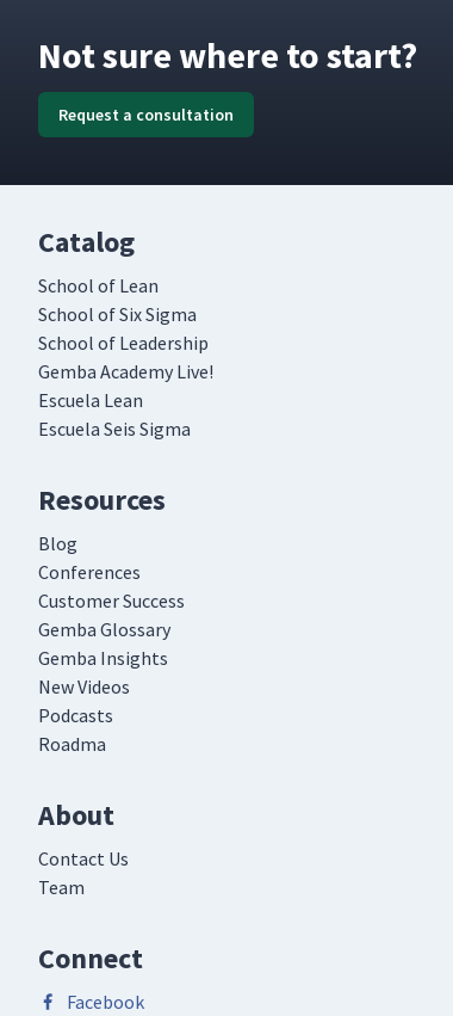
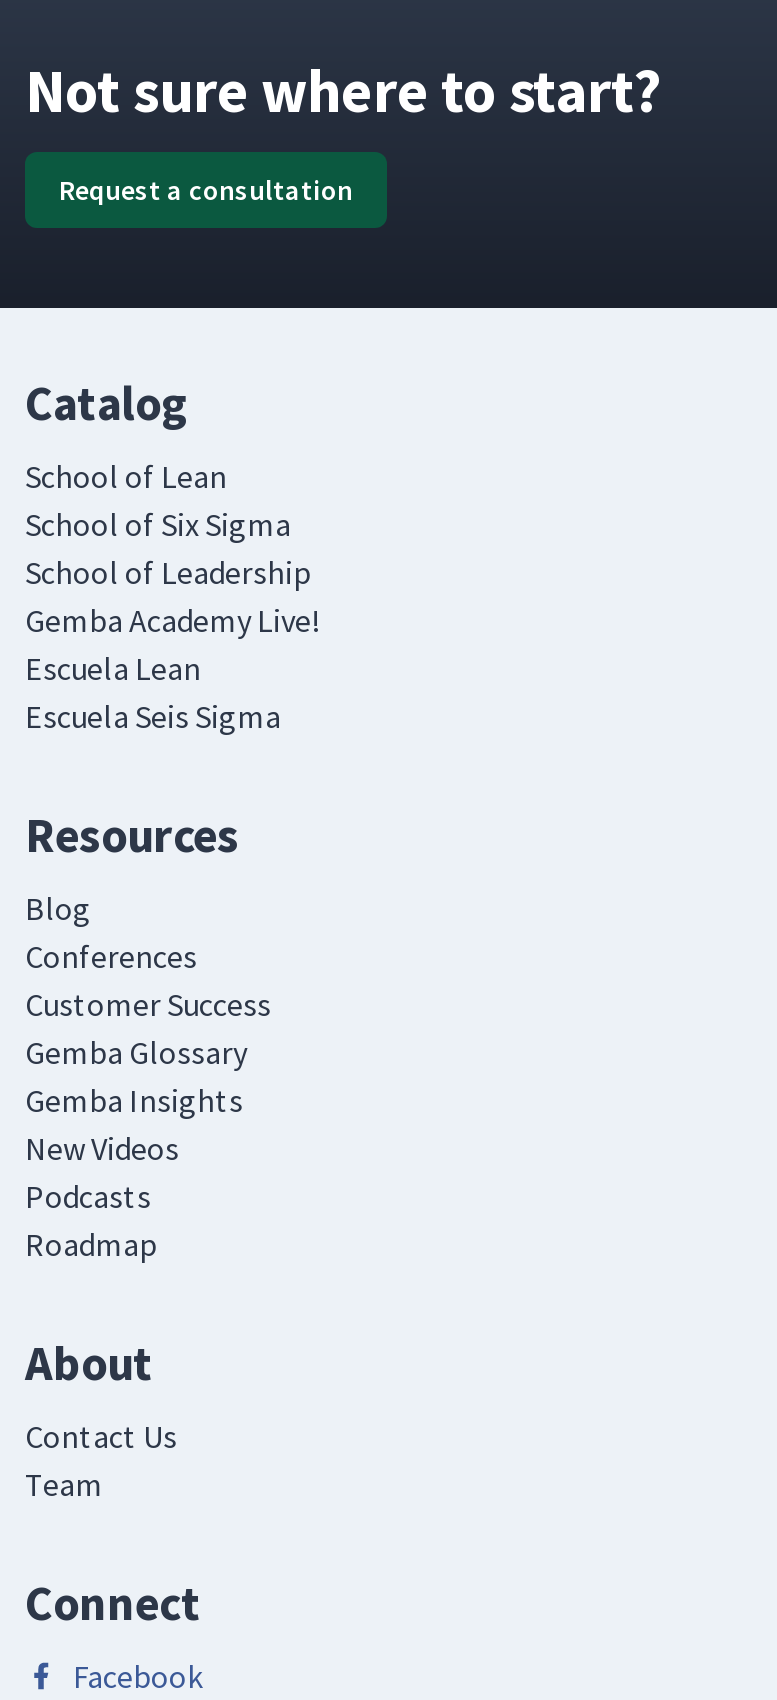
- Roadma
+ Roadmap
